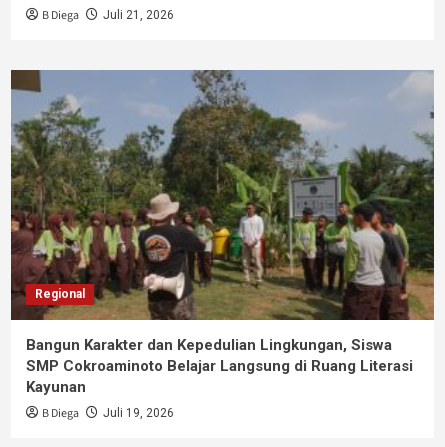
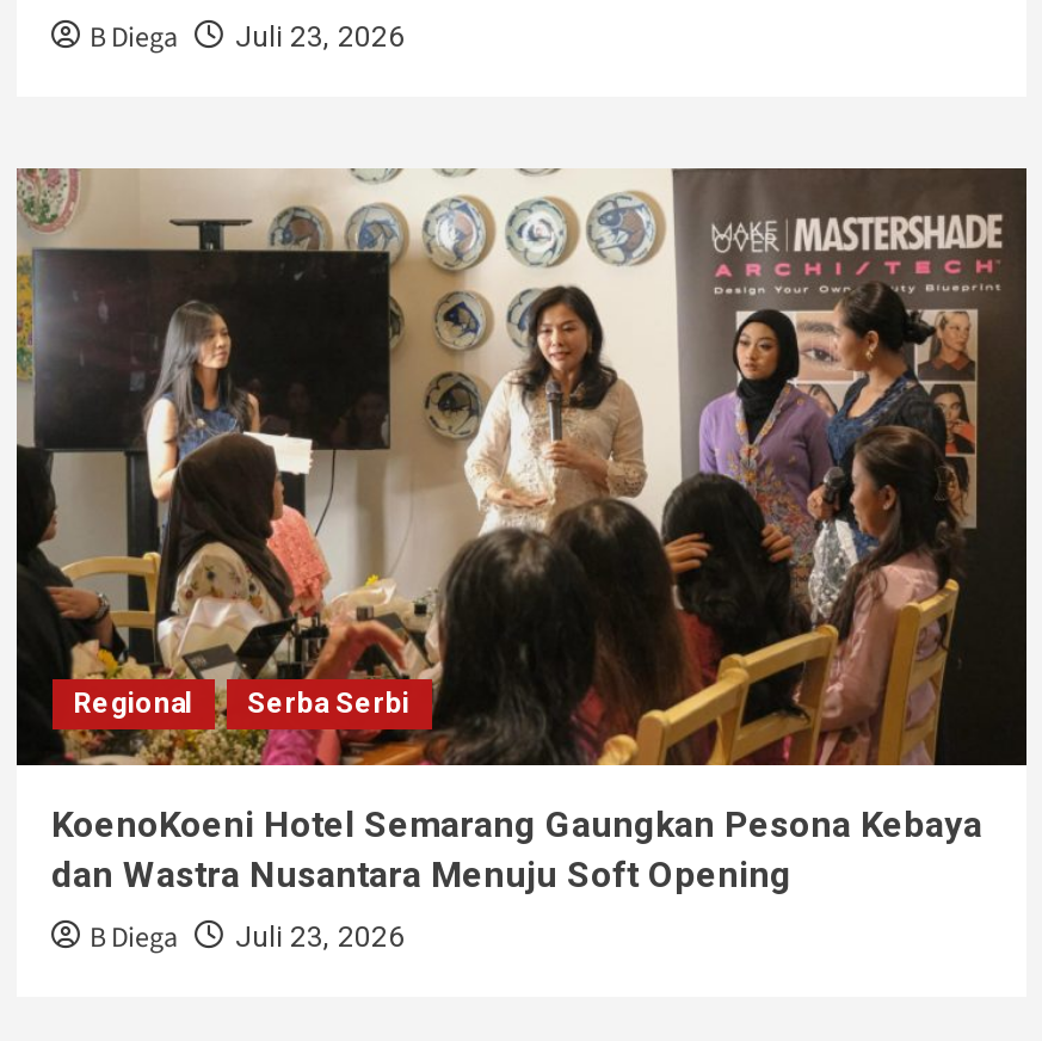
- B Diega Juli 21, 2026
+ B Diega Juli 23, 2026

- [image]
- Bangun Karakter dan Kepedulian Lingkungan, Siswa
- SMP Cokroaminoto Belajar Langsung di Ruang Literasi
- Kayunan
+ [image]
+ Serba Serbi
+ KoenoKoeni Hotel Semarang Gaungkan Pesona Kebaya
+ dan Wastra Nusantara Menuju Soft Opening

- B Diega Juli 19, 2026
+ B Diega Juli 23, 2026
